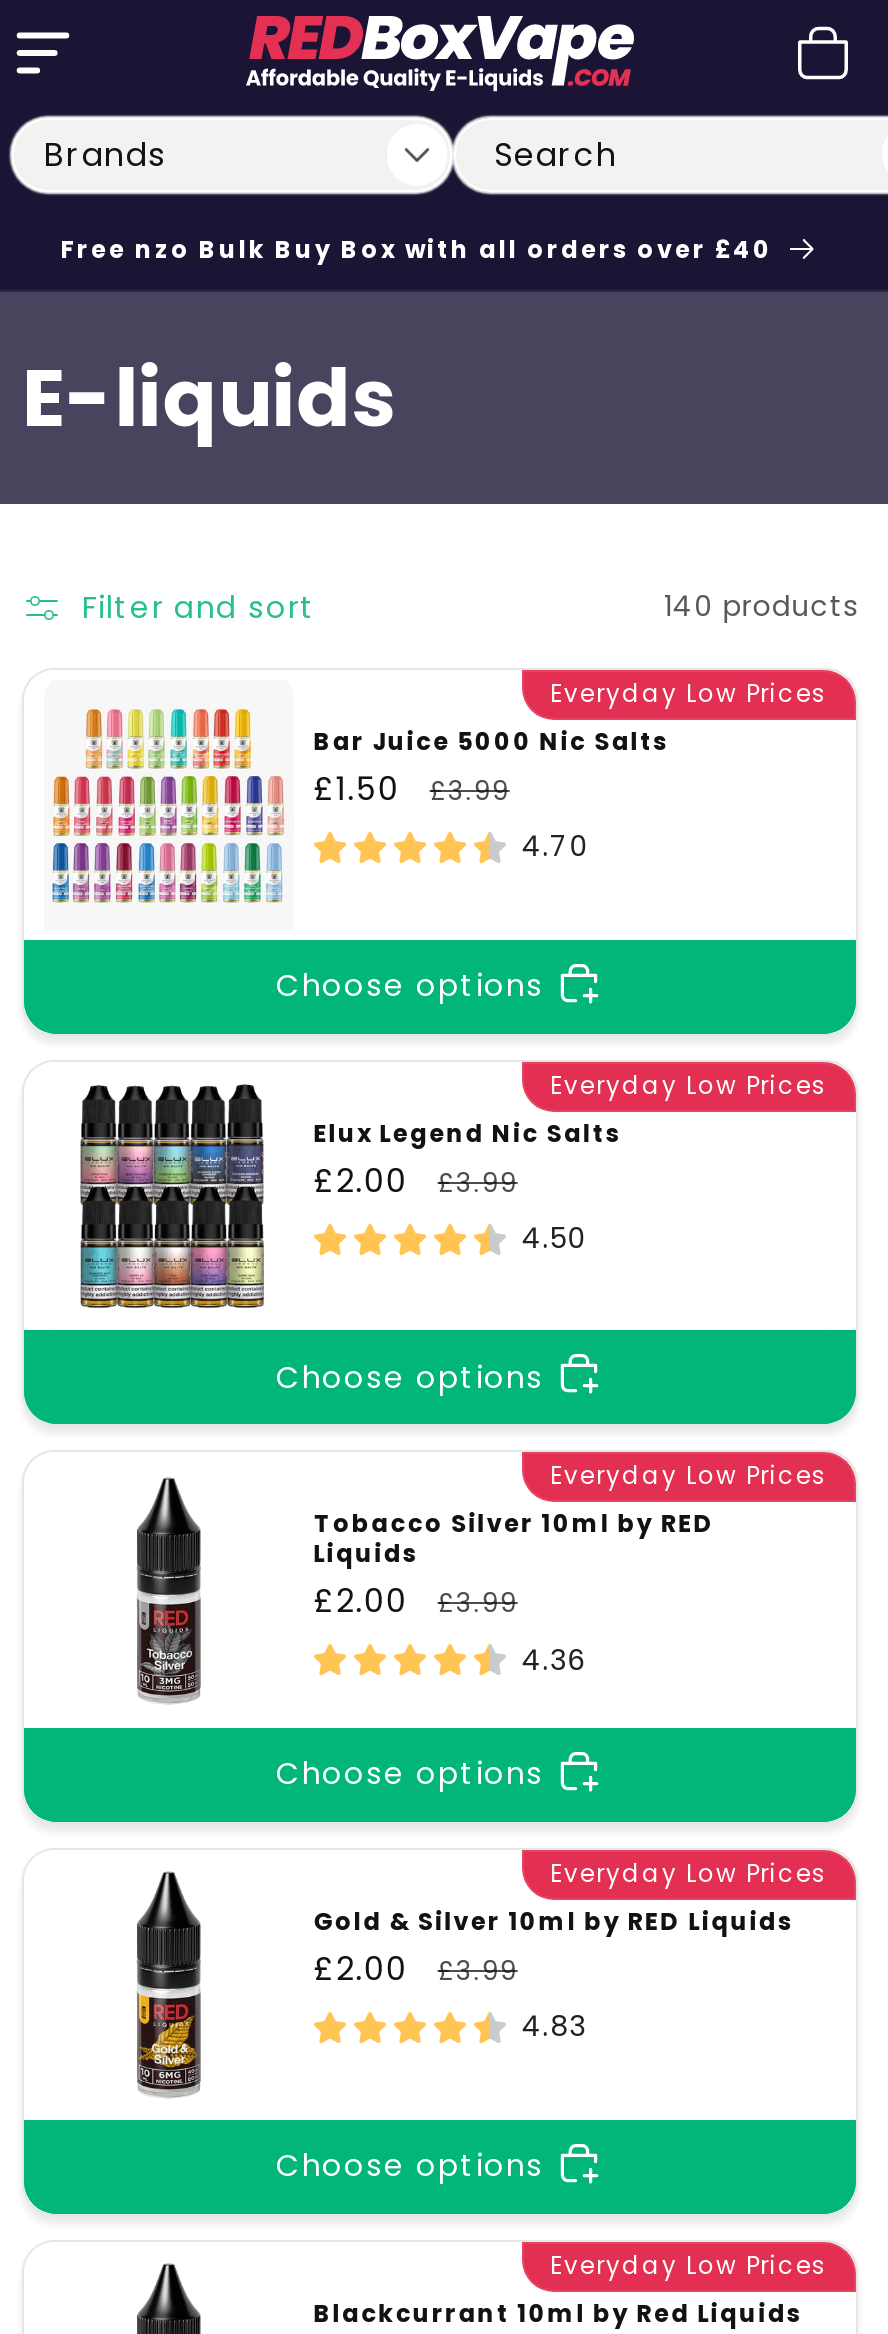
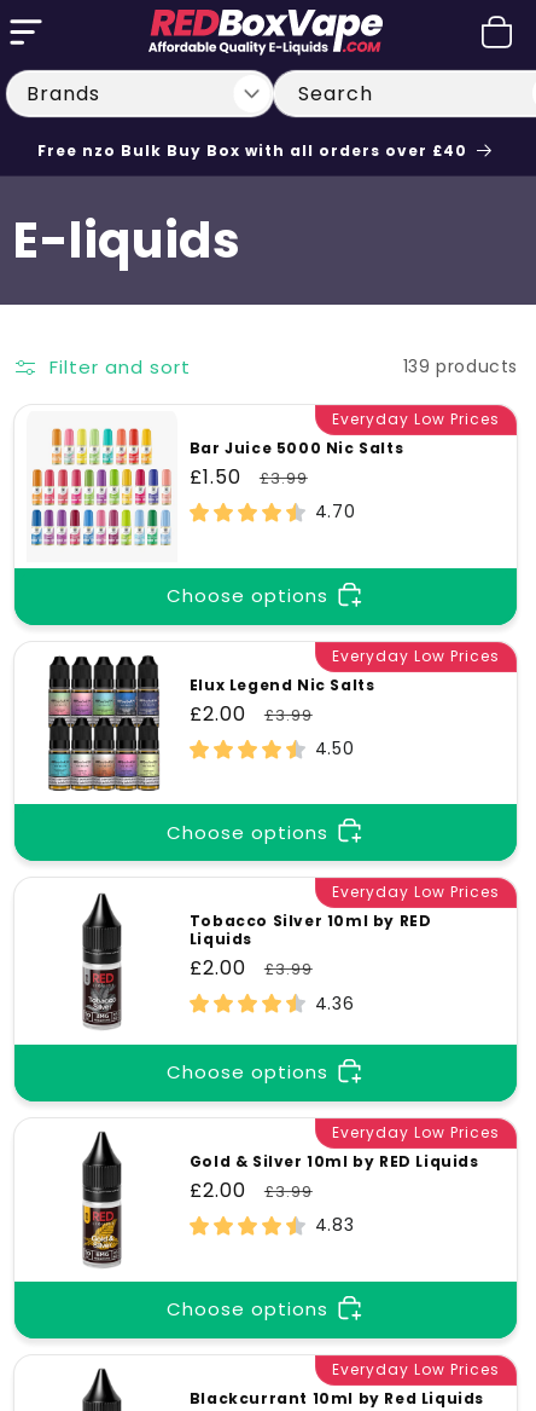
- 140 products
+ 139 products
